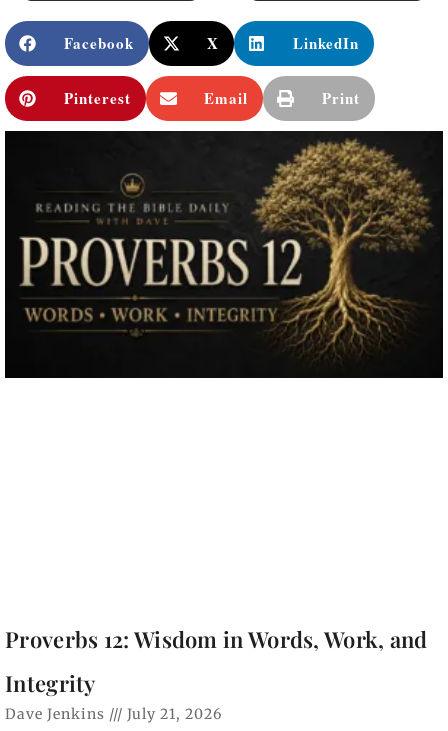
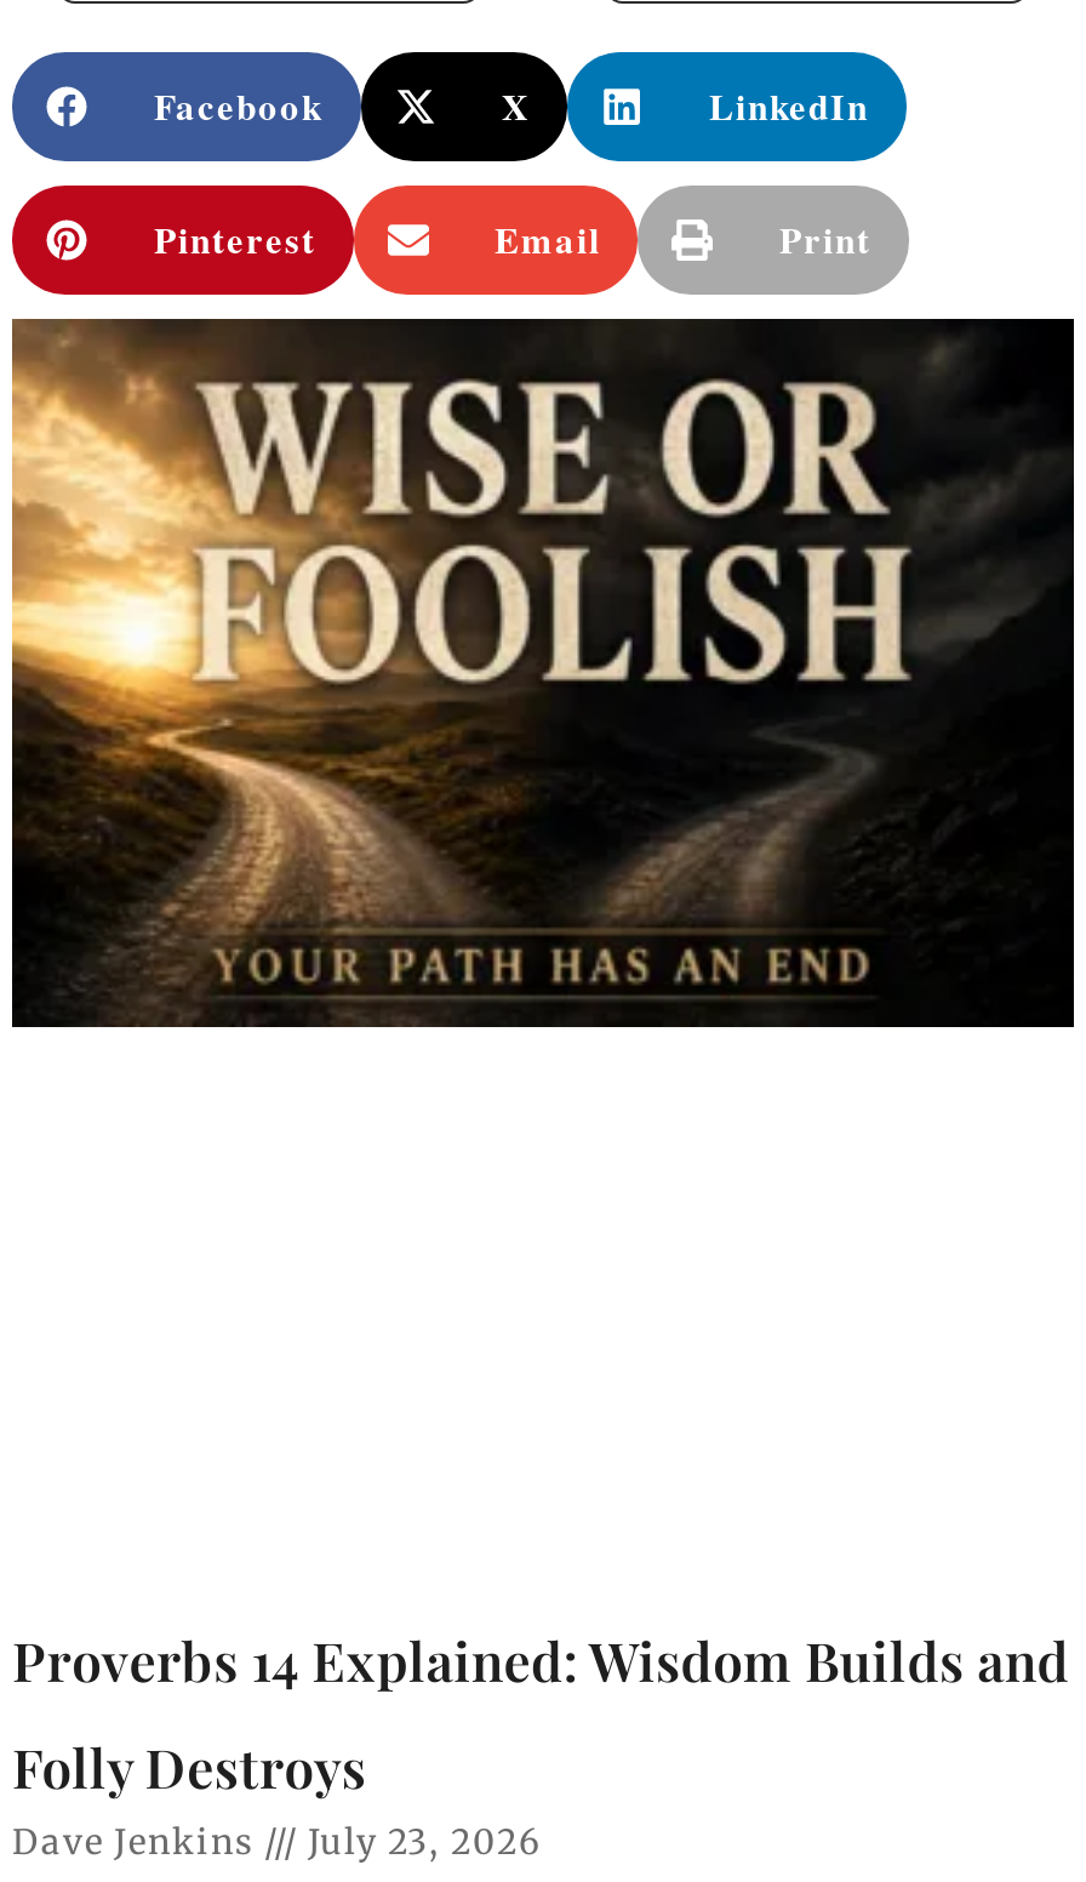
- [image]
+ [image]

- Proverbs 12: Wisdom in Words, Work, and
+ Proverbs 14 Explained: Wisdom Builds and

- Integrity
+ Folly Destroys

- Dave Jenkins July 21, 2026
+ Dave Jenkins July 23, 2026
